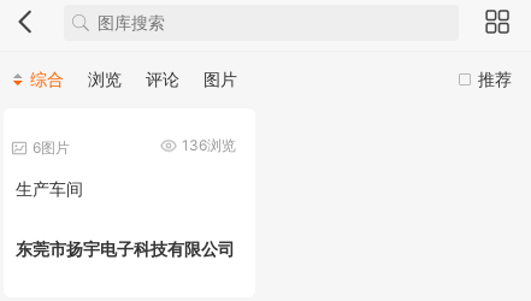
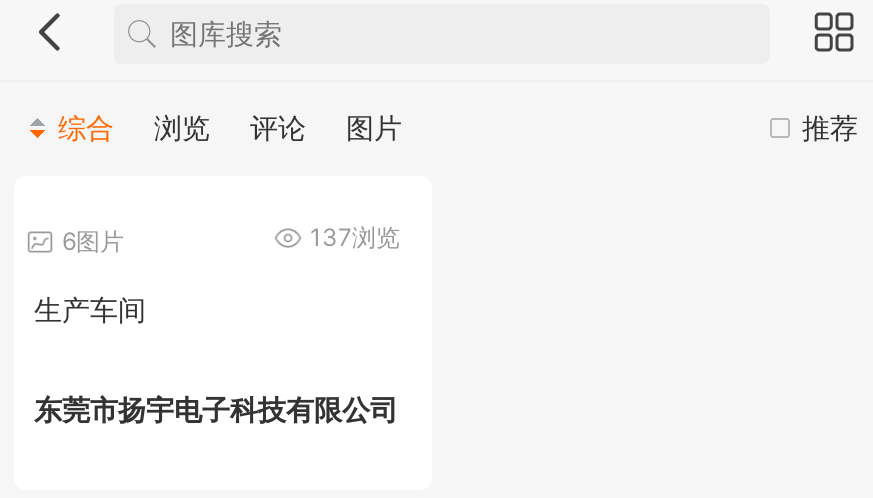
- 136浏览
+ 137浏览
